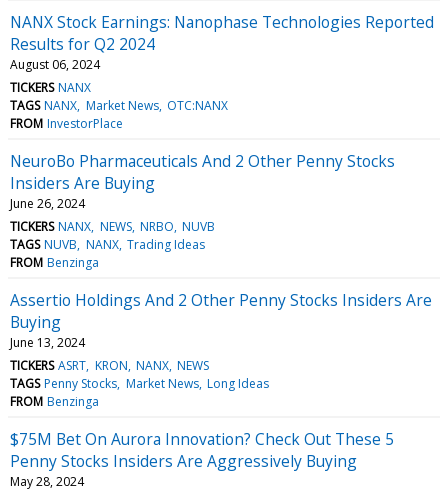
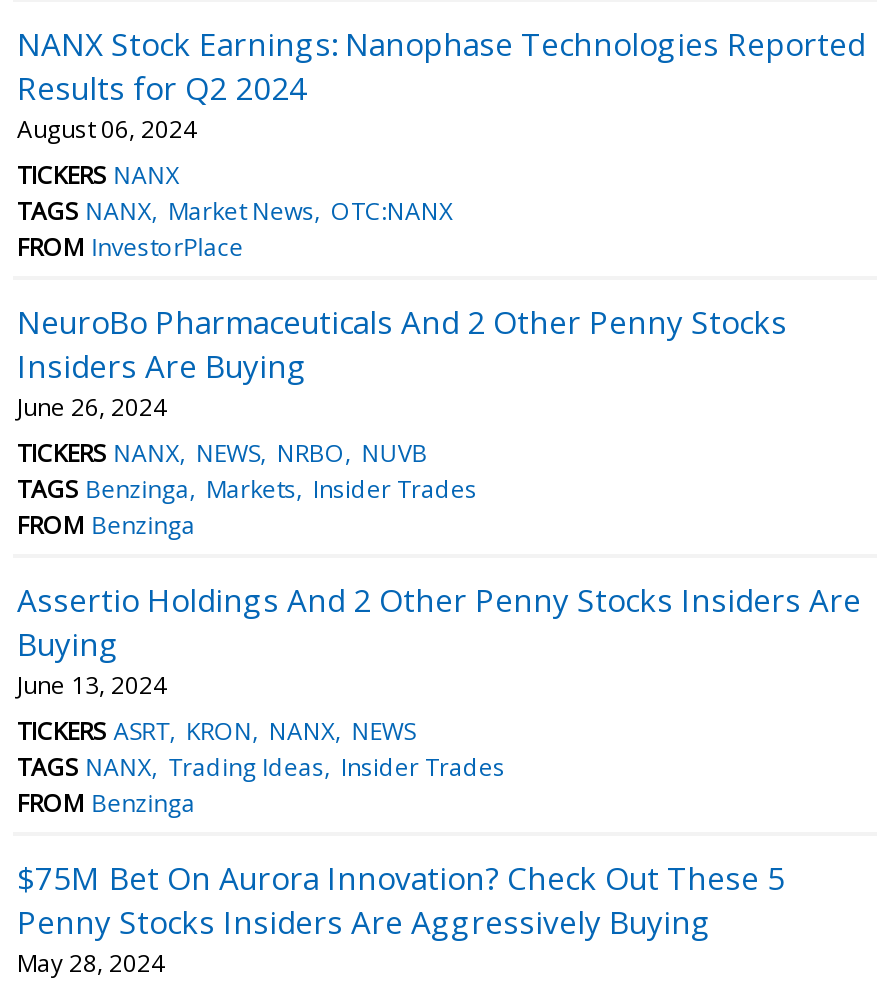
- TAGS NUVB NANX Trading Ideas
+ TAGS Benzinga Markets Insider Trades

- TAGS Penny Stocks Market News Long Ideas
+ TAGS NANX Trading Ideas Insider Trades
